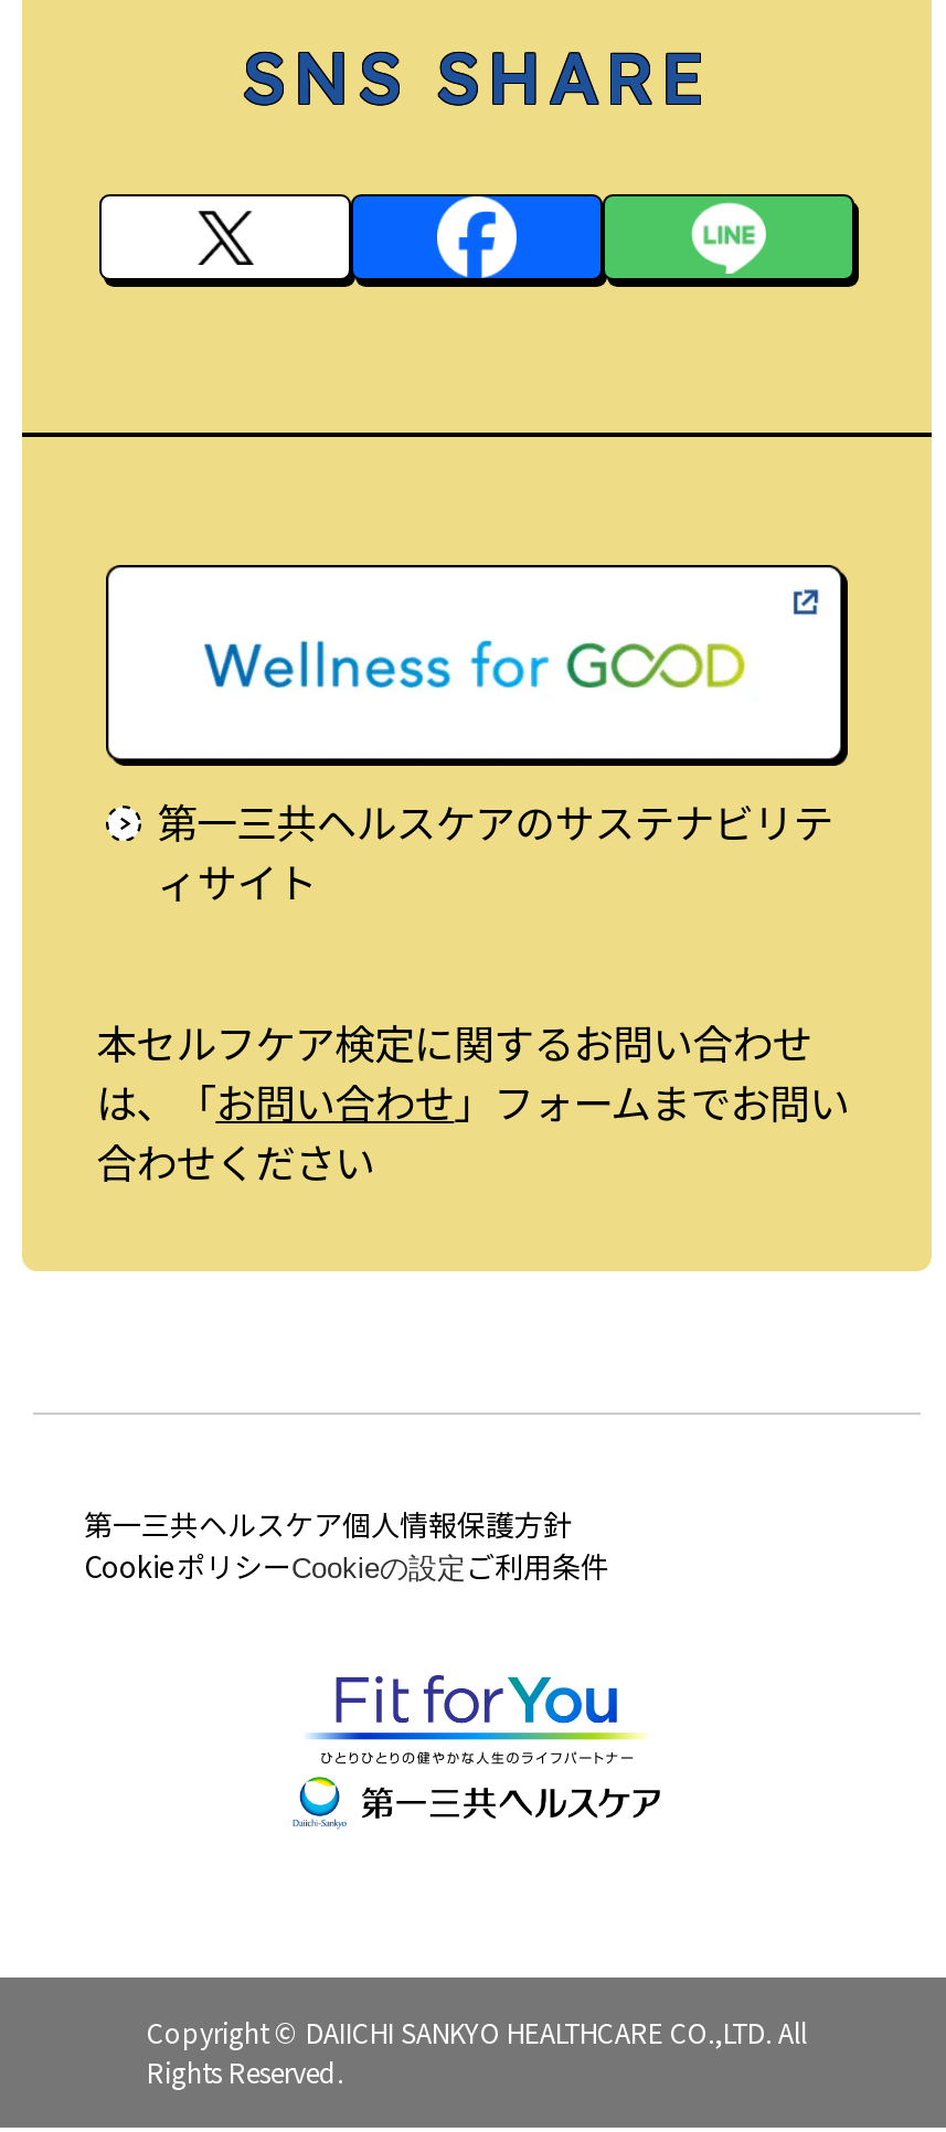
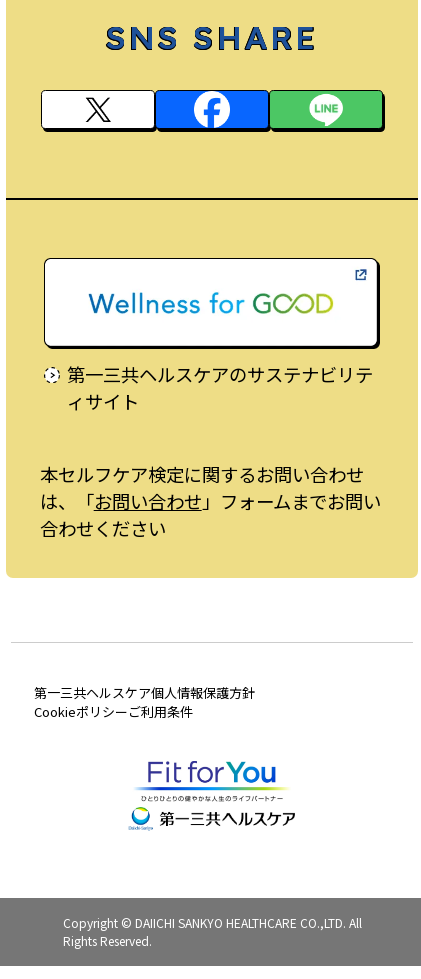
- CookieポリシーCookieの設定ご利用条件
+ Cookieポリシーご利用条件
